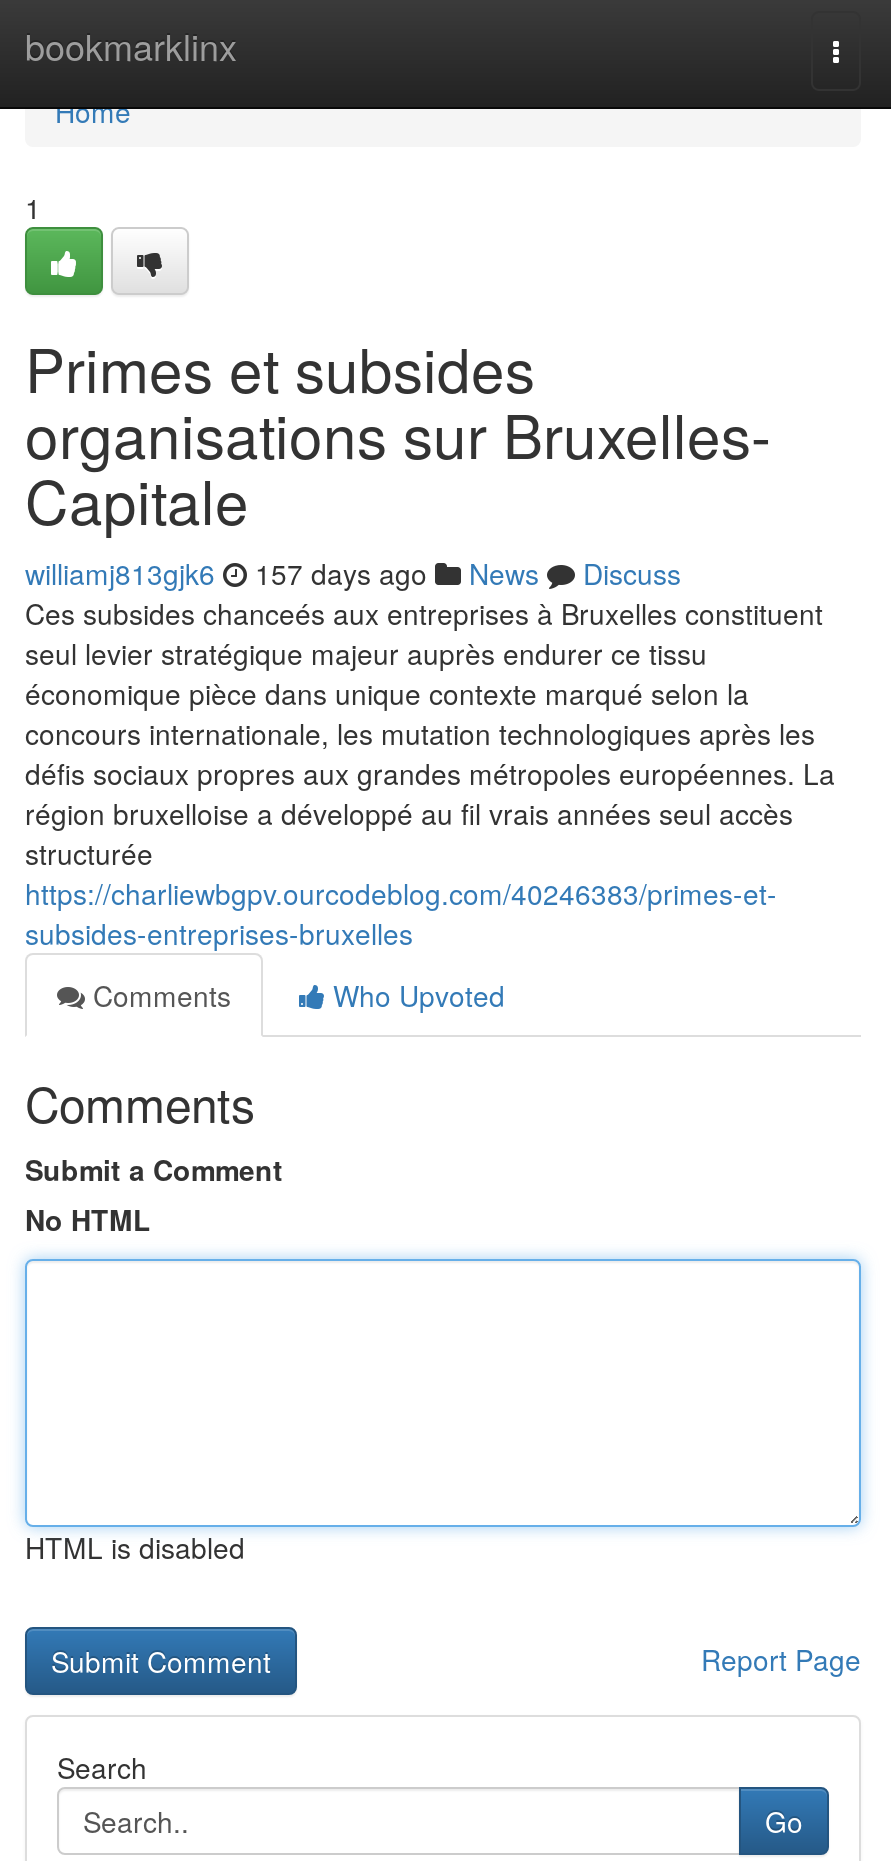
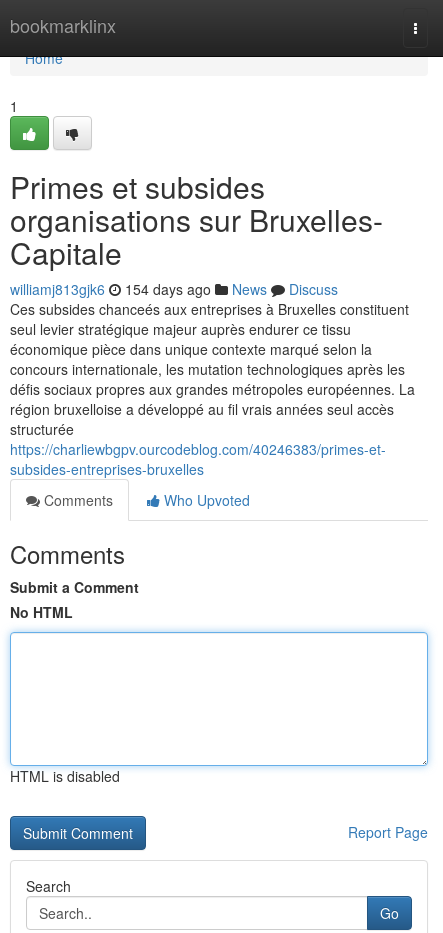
- williamj813gjk6 157 days ago News Discuss
+ williamj813gjk6 154 days ago News Discuss
